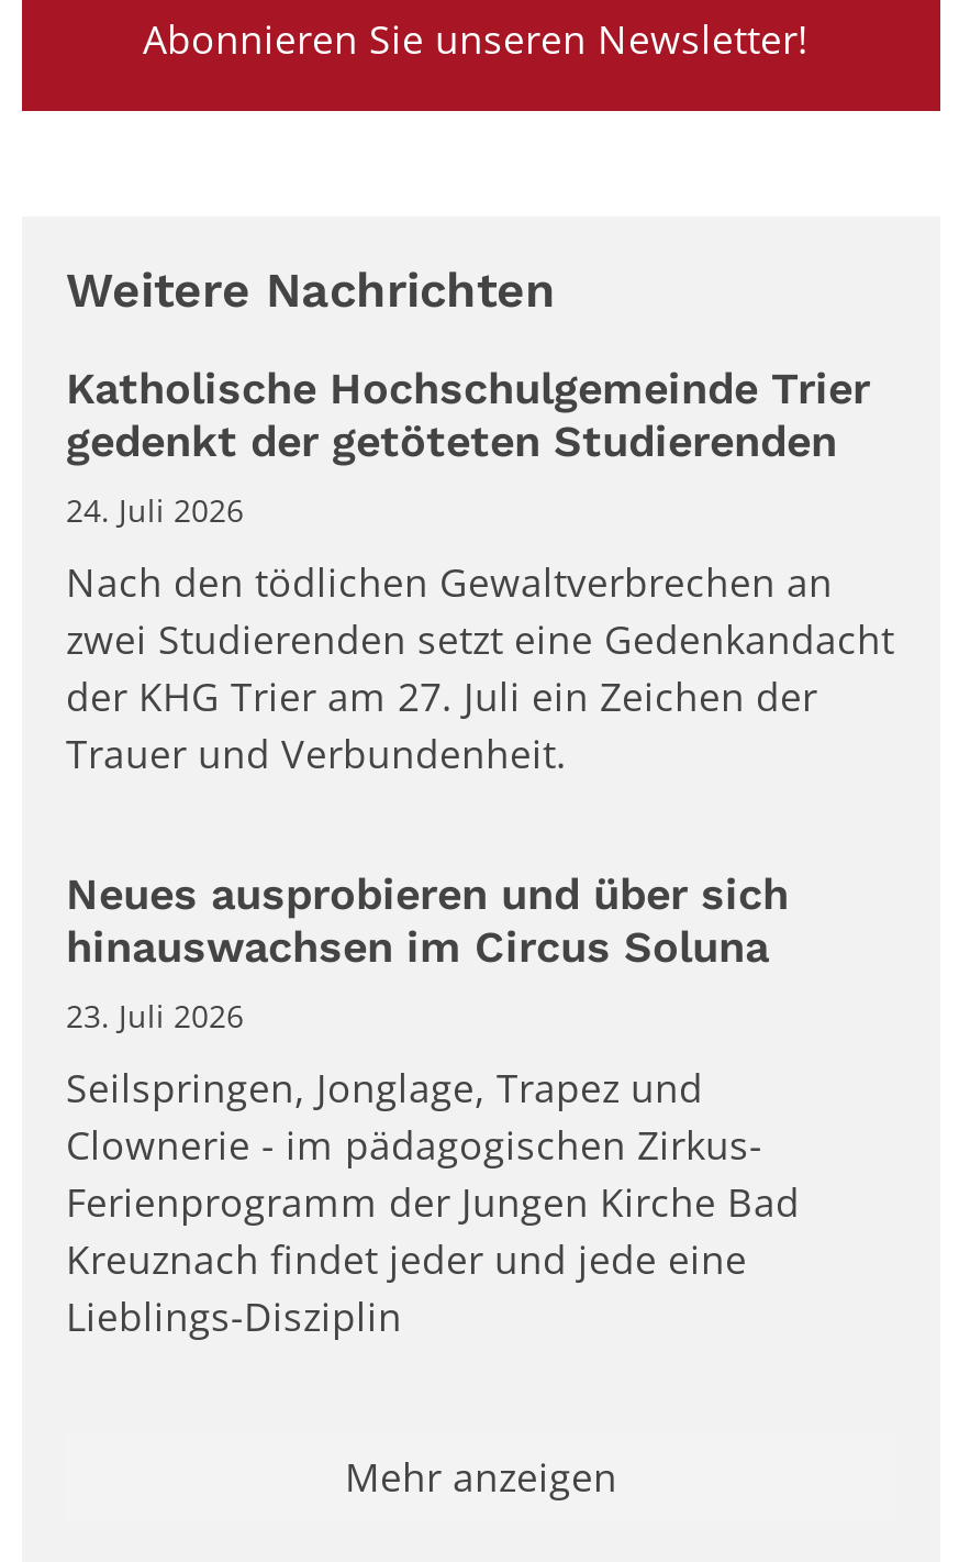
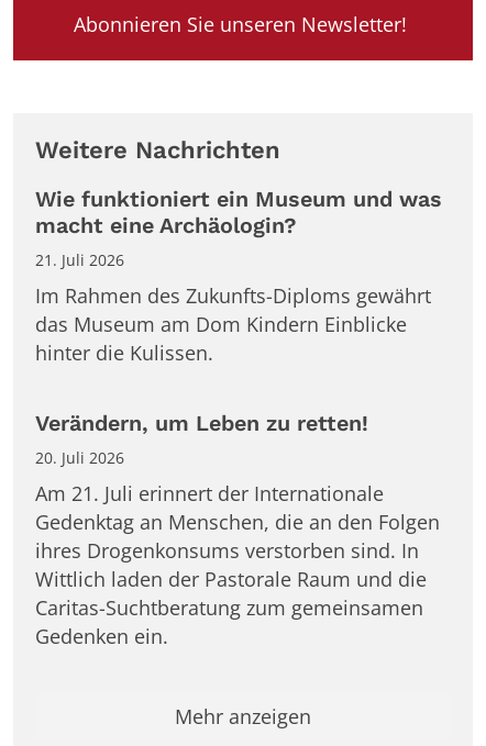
- Katholische Hochschulgemeinde Trier
- gedenkt der getöteten Studierenden
- 24. Juli 2026
+ Wie funktioniert ein Museum und was
+ macht eine Archäologin?
+ 21. Juli 2026

- Nach den tödlichen Gewaltverbrechen an
- zwei Studierenden setzt eine Gedenkandacht
- der KHG Trier am 27. Juli ein Zeichen der
- Trauer und Verbundenheit.
+ Im Rahmen des Zukunfts-Diploms gewährt
+ das Museum am Dom Kindern Einblicke
+ hinter die Kulissen.

- Neues ausprobieren und über sich
- hinauswachsen im Circus Soluna
- 23. Juli 2026
+ Verändern, um Leben zu retten!
+ 20. Juli 2026

- Seilspringen, Jonglage, Trapez und
- Clownerie - im pädagogischen Zirkus-
- Ferienprogramm der Jungen Kirche Bad
- Kreuznach findet jeder und jede eine
- Lieblings-Disziplin
+ Am 21. Juli erinnert der Internationale
+ Gedenktag an Menschen, die an den Folgen
+ ihres Drogenkonsums verstorben sind. In
+ Wittlich laden der Pastorale Raum und die
+ Caritas-Suchtberatung zum gemeinsamen
+ Gedenken ein.
